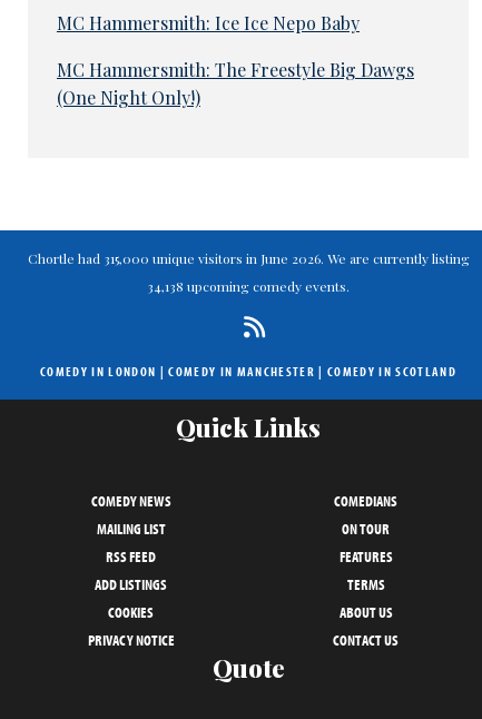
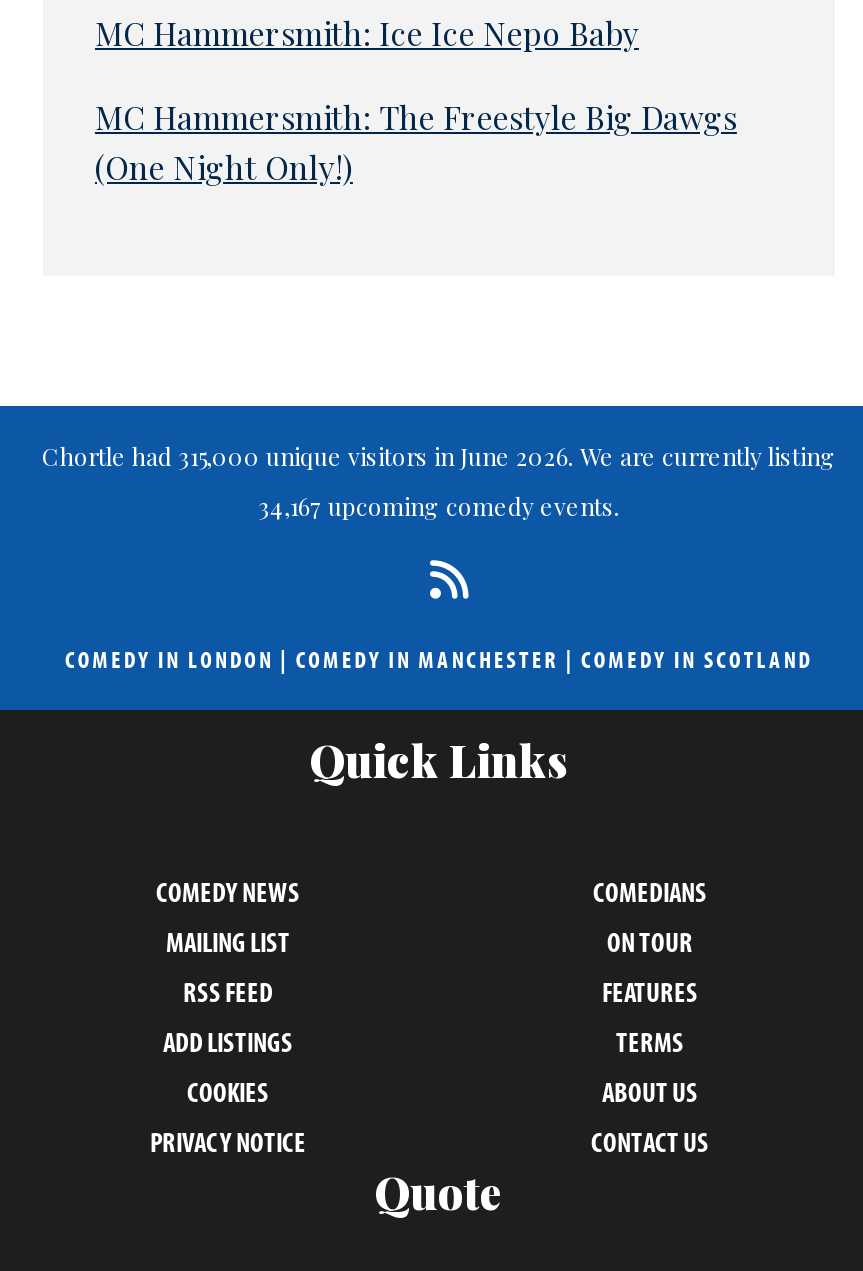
- 34,138 upcoming comedy events.
+ 34,167 upcoming comedy events.
